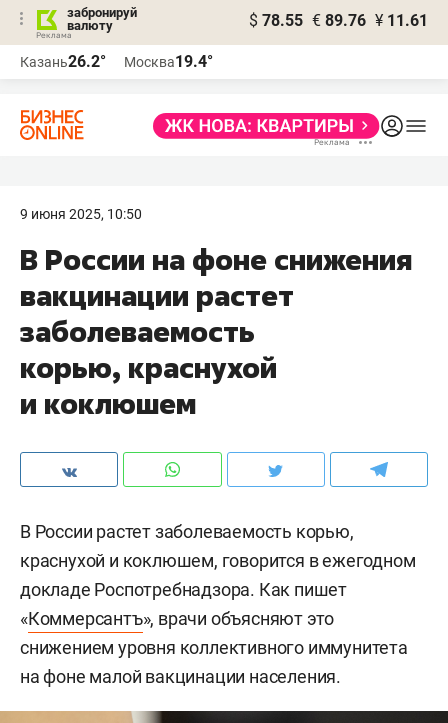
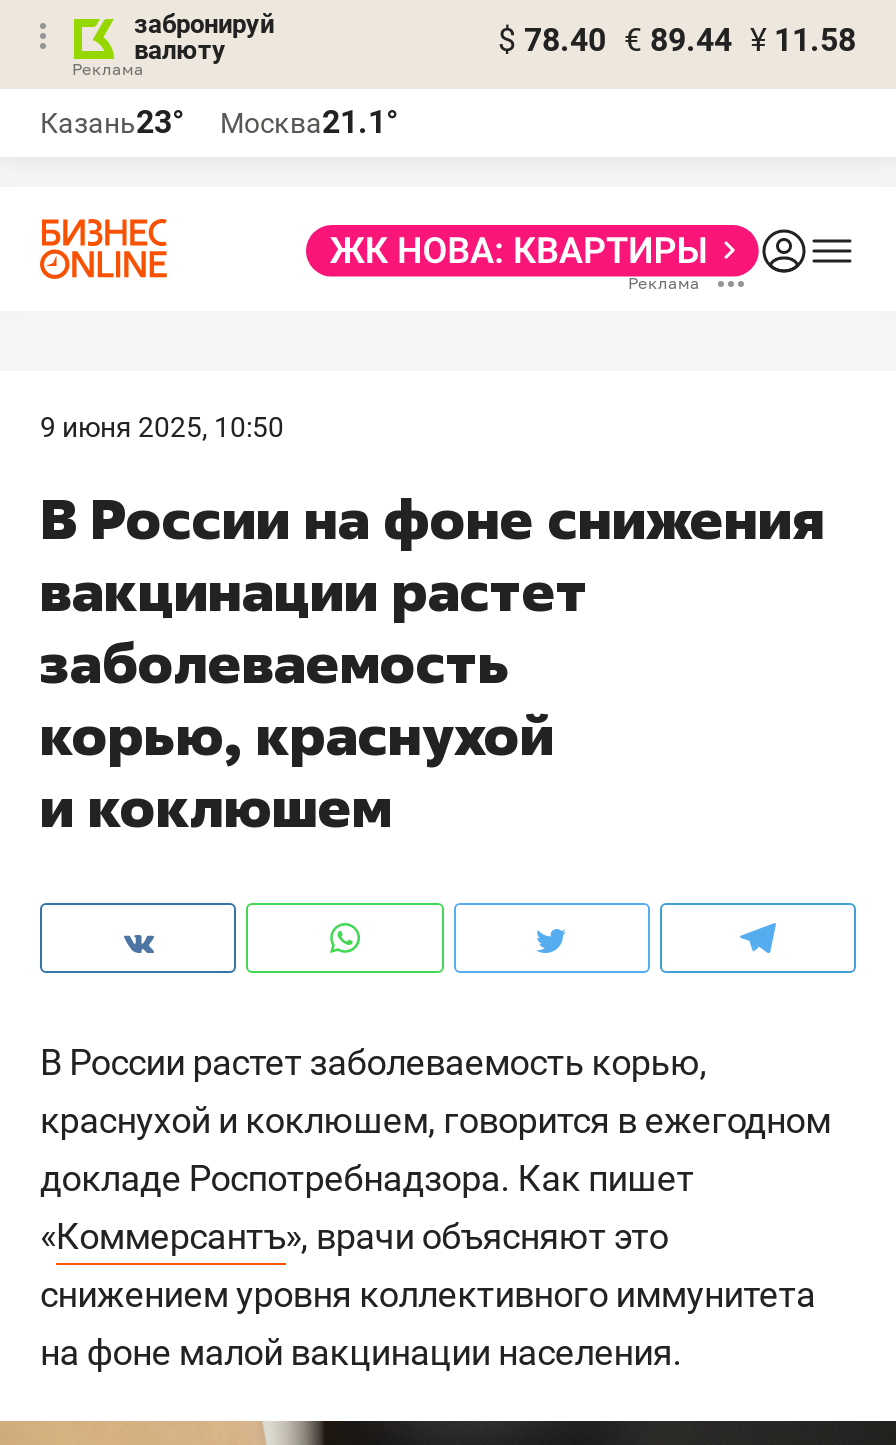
- $ 78.55 € 89.76 ¥ 11.61
+ $ 78.40 € 89.44 ¥ 11.58

- Казань26.2°
+ Казань23°

- Москва19.4°
+ Москва21.1°
